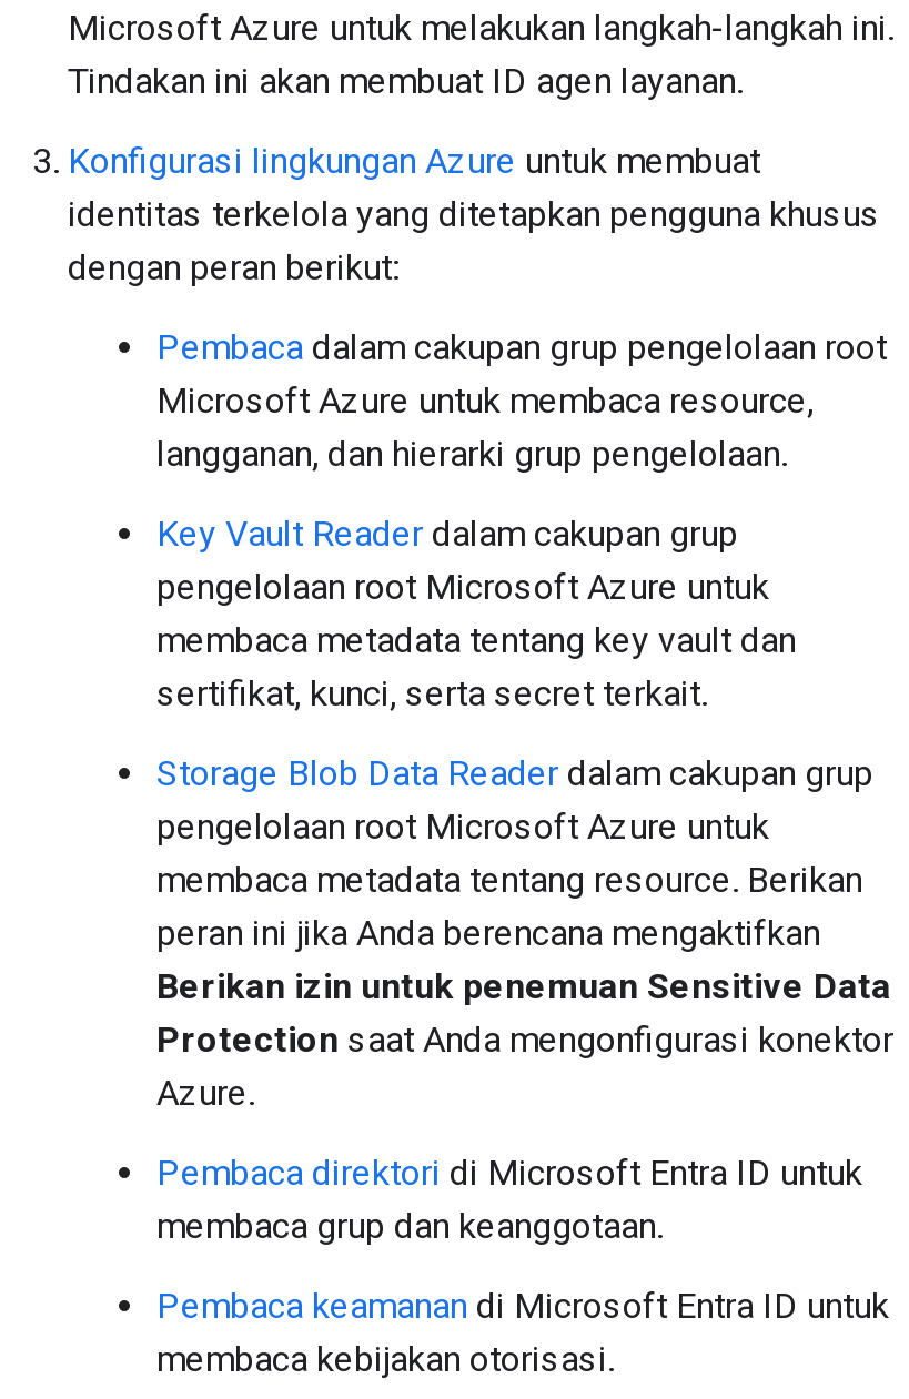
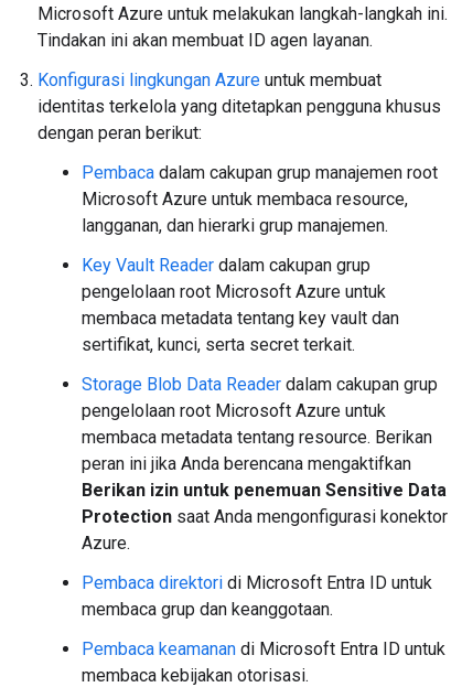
- Pembaca dalam cakupan grup pengelolaan root
+ Pembaca dalam cakupan grup manajemen root

- langganan, dan hierarki grup pengelolaan.
+ langganan, dan hierarki grup manajemen.
